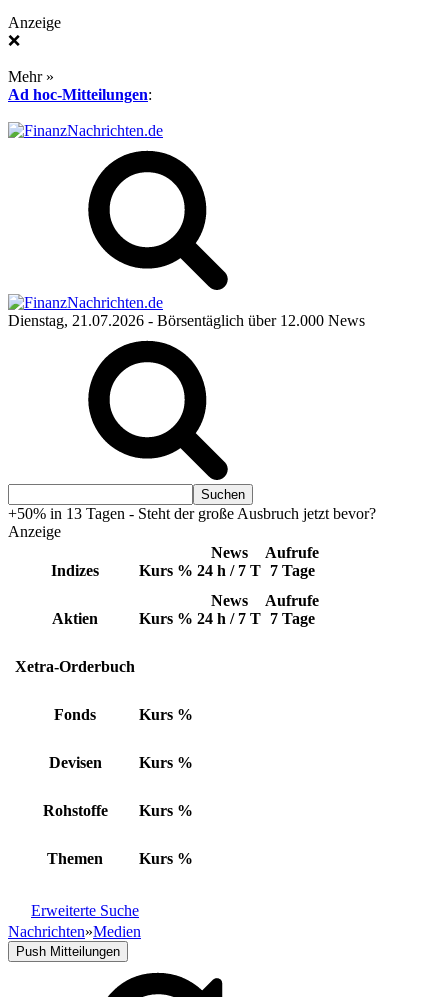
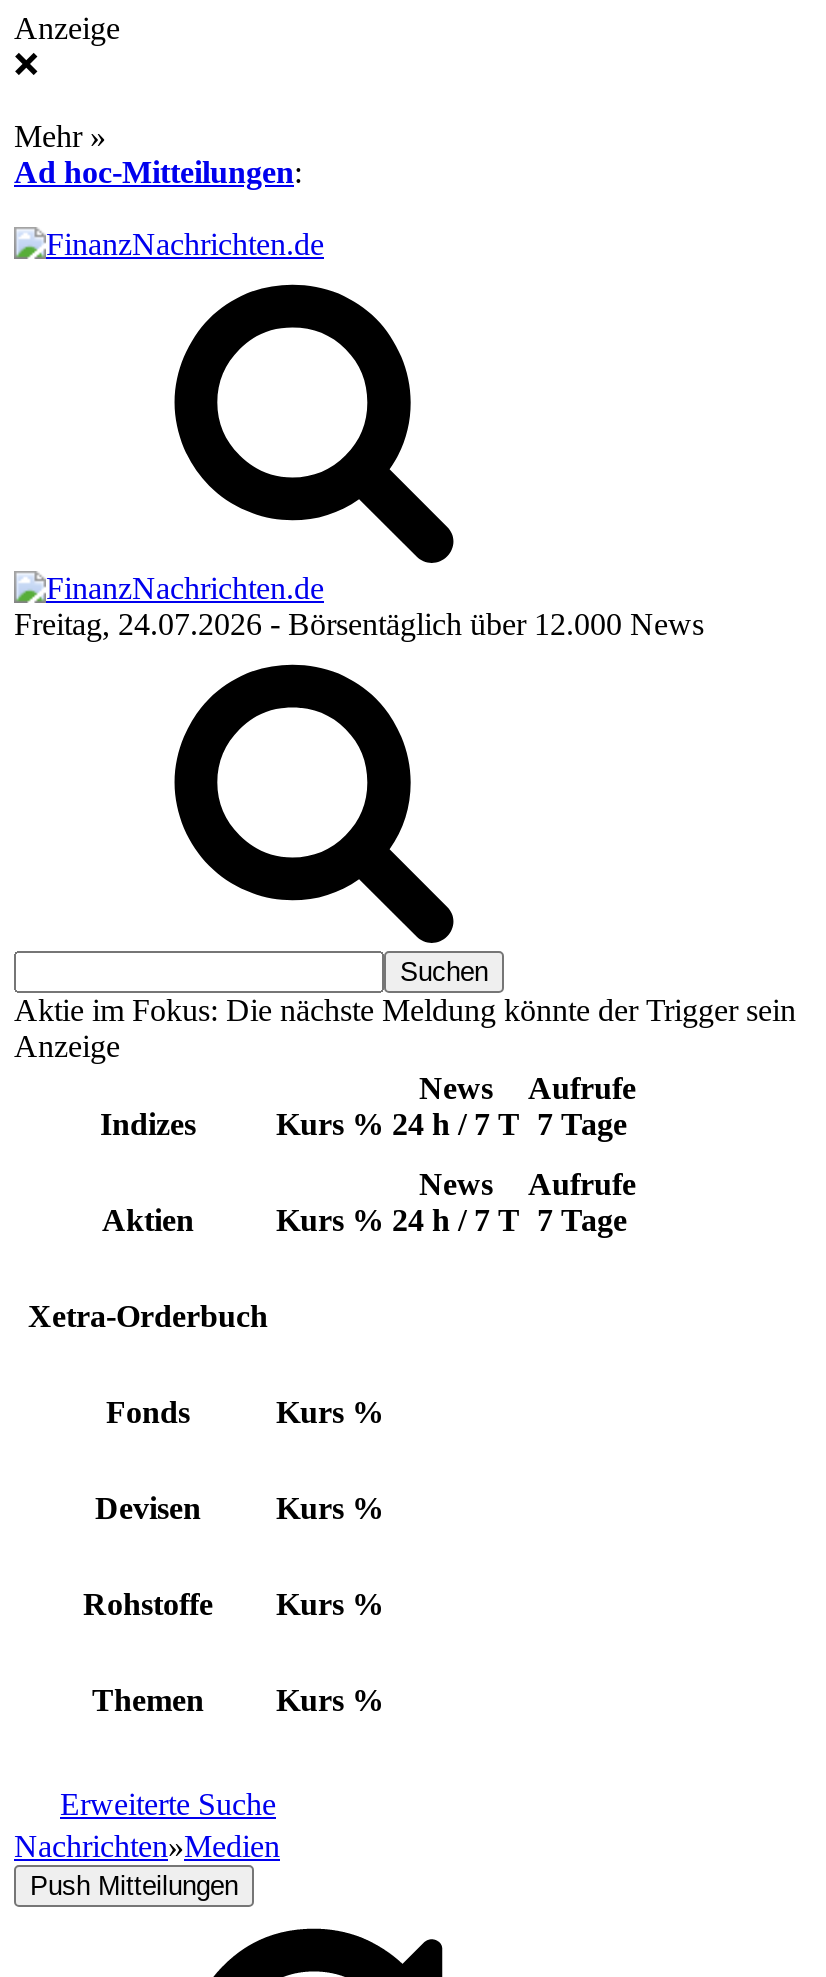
- Dienstag, 21.07.2026 - Börsentäglich über 12.000 News
+ Freitag, 24.07.2026 - Börsentäglich über 12.000 News

- +50% in 13 Tagen - Steht der große Ausbruch jetzt bevor?
+ Aktie im Fokus: Die nächste Meldung könnte der Trigger sein
